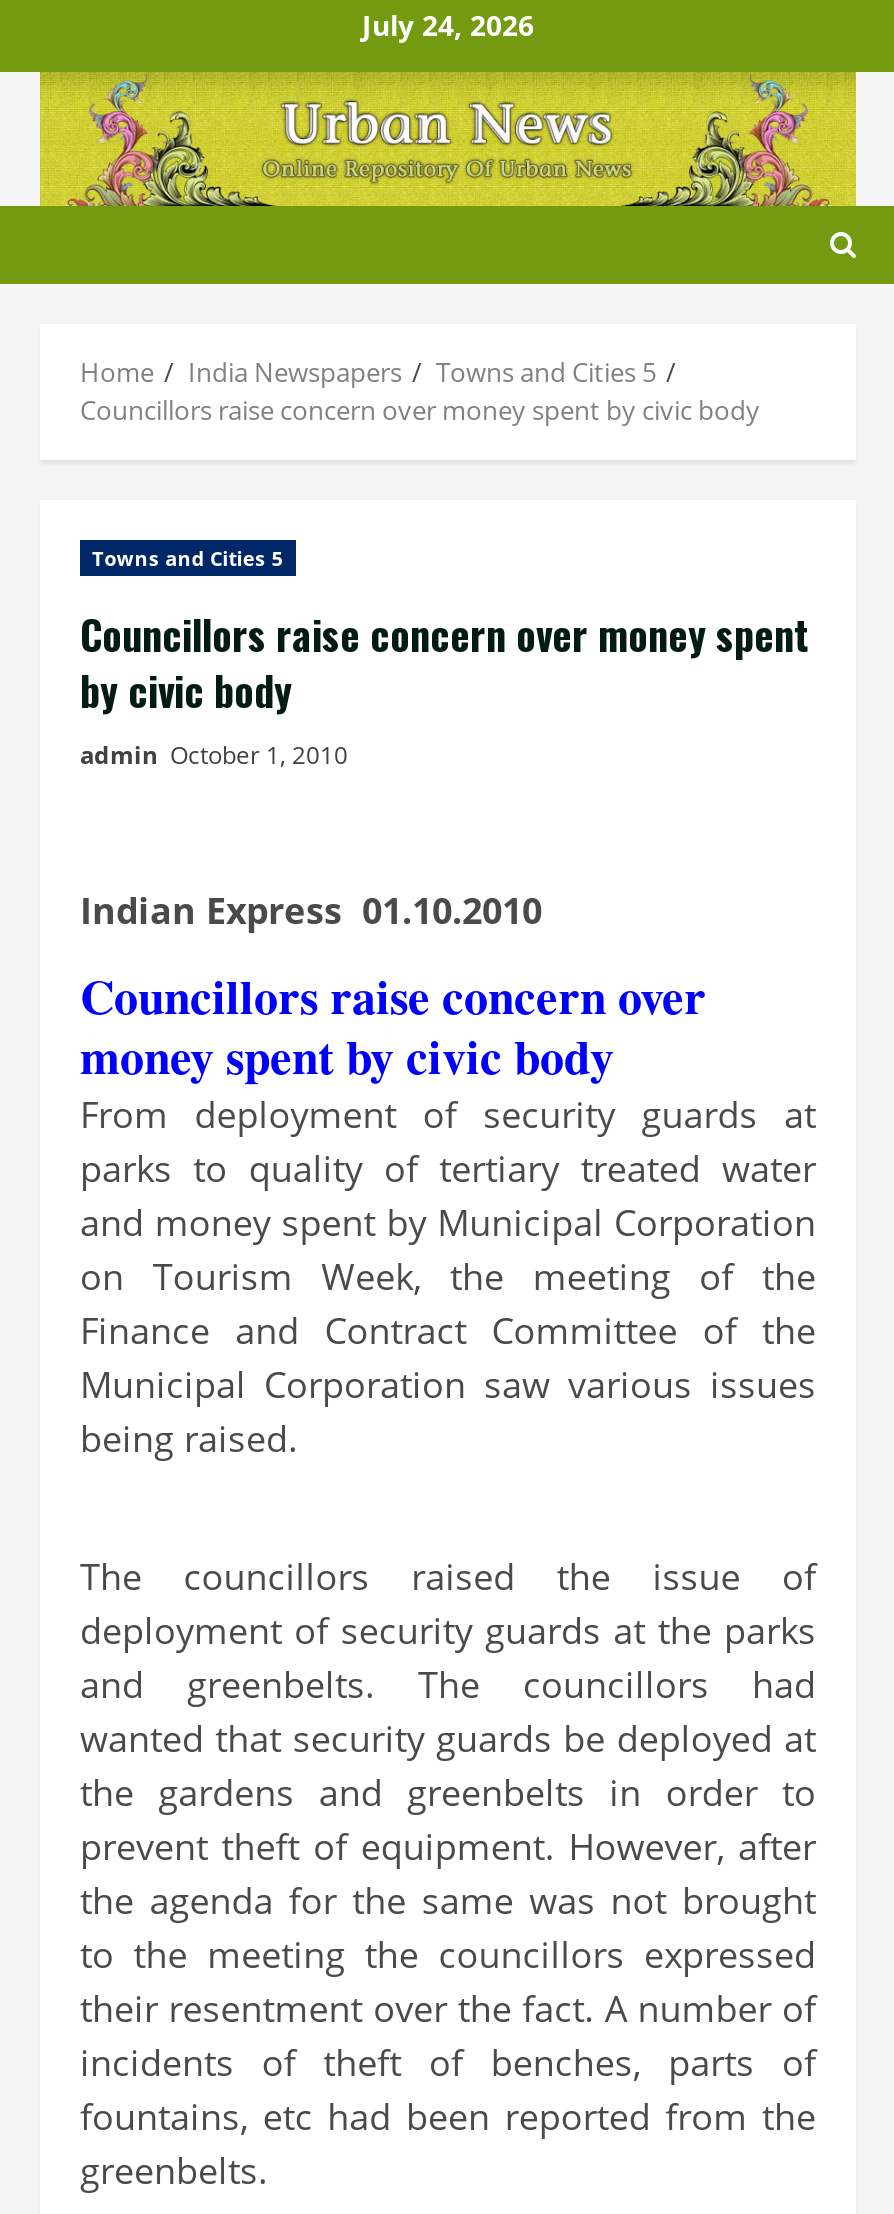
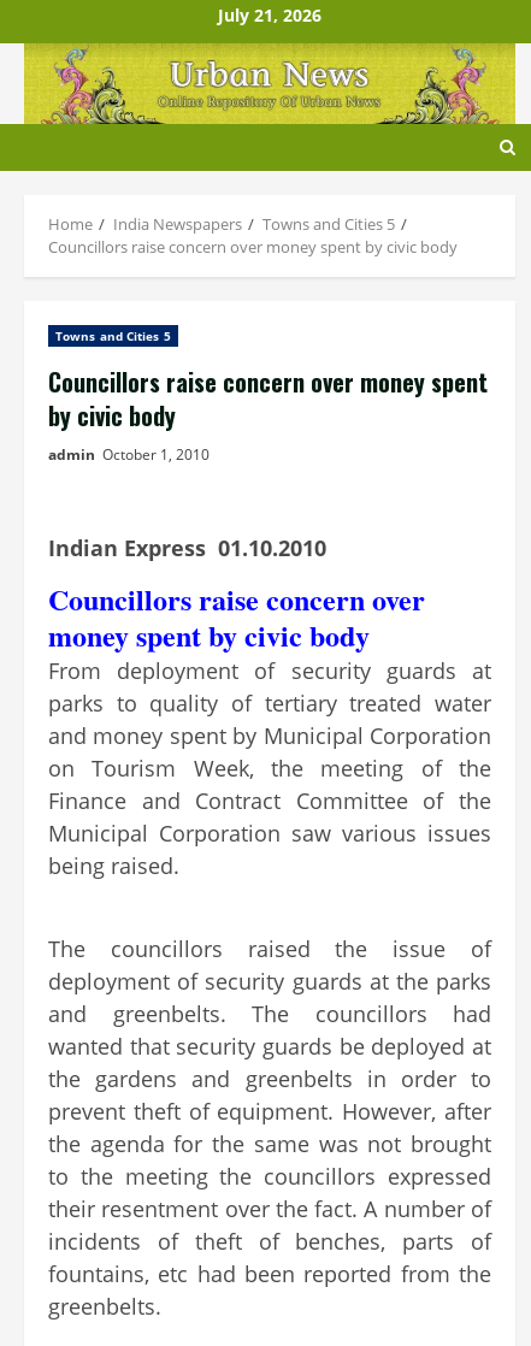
- July 24, 2026
+ July 21, 2026
